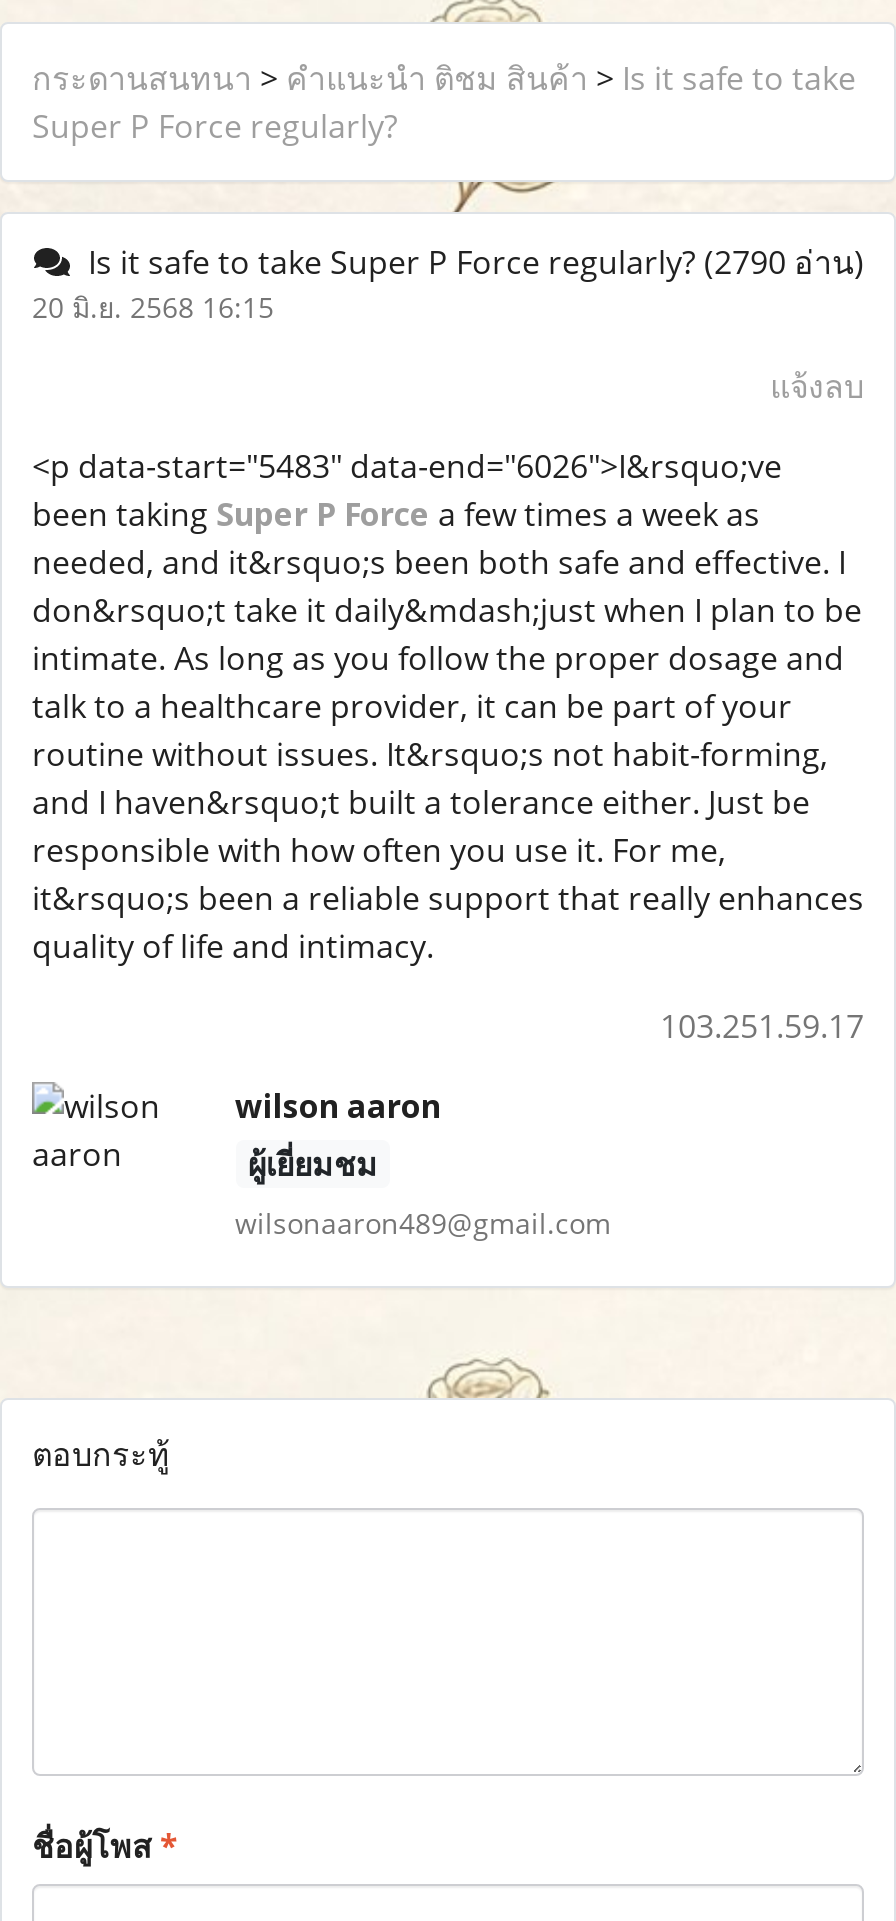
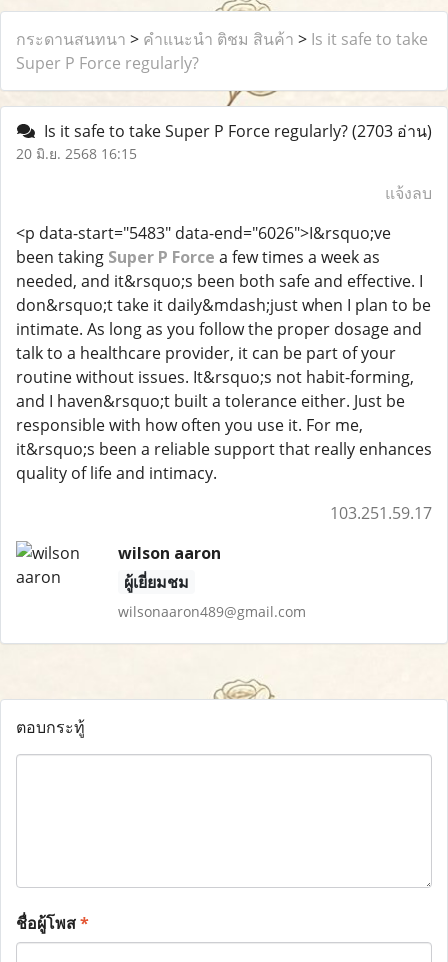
- Is it safe to take Super P Force regularly? (2790 อ่าน)
+ Is it safe to take Super P Force regularly? (2703 อ่าน)
